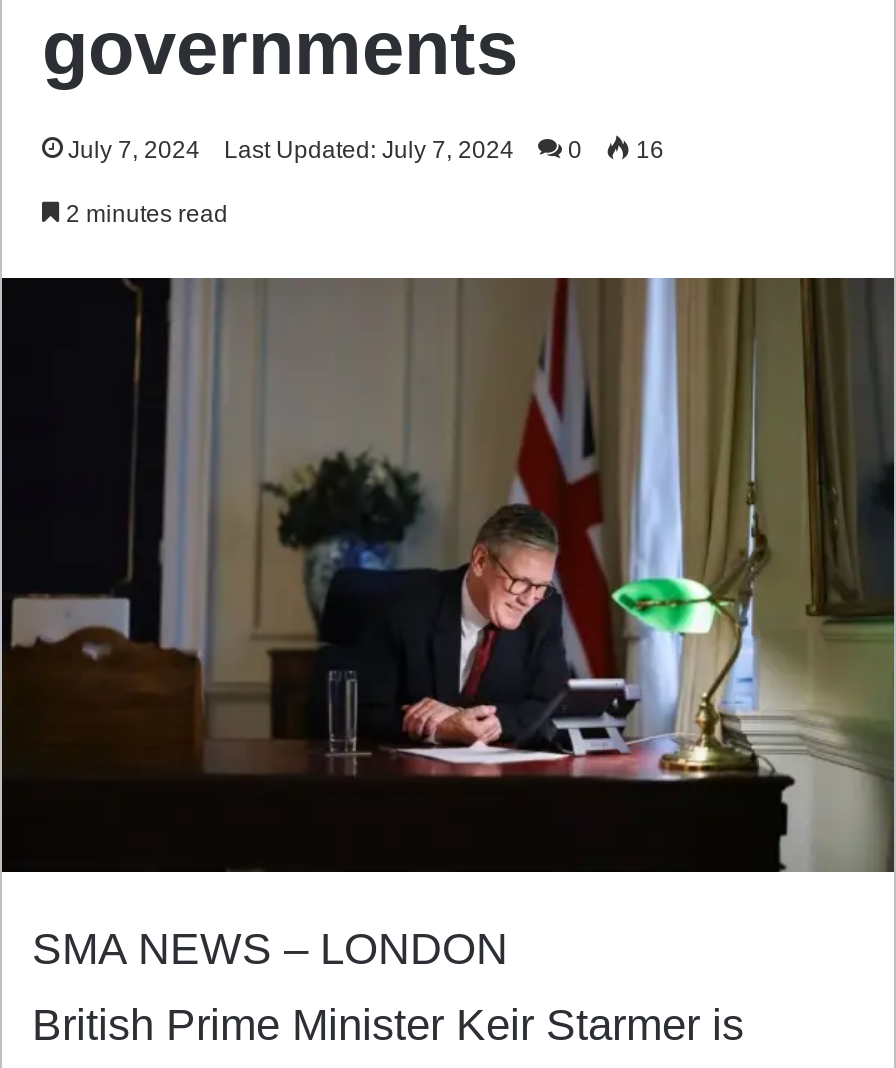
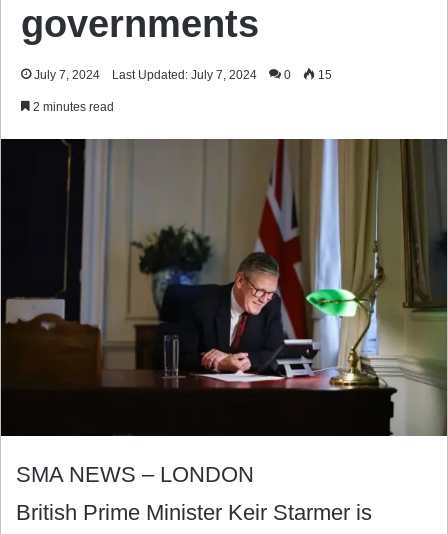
- July 7, 2024 Last Updated: July 7, 2024 0 16
+ July 7, 2024 Last Updated: July 7, 2024 0 15
